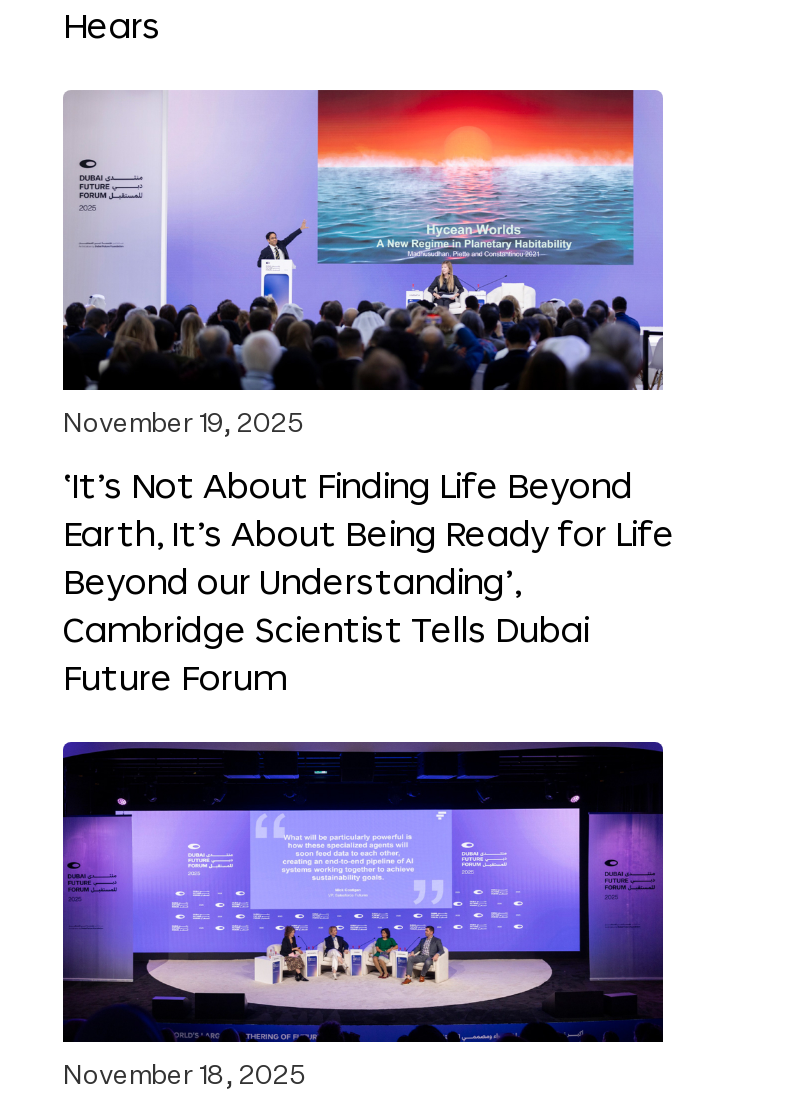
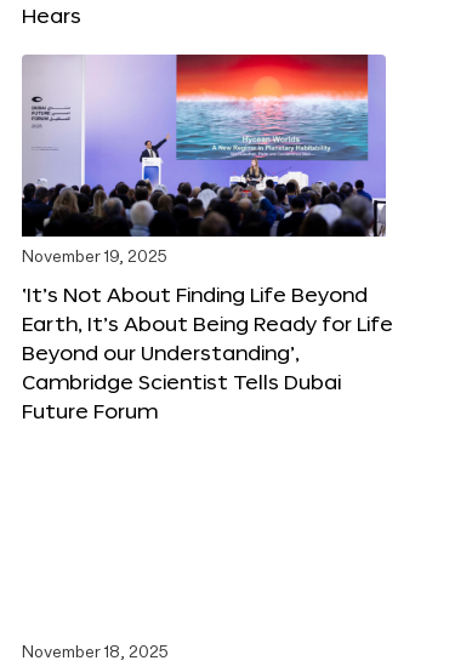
- [image]
